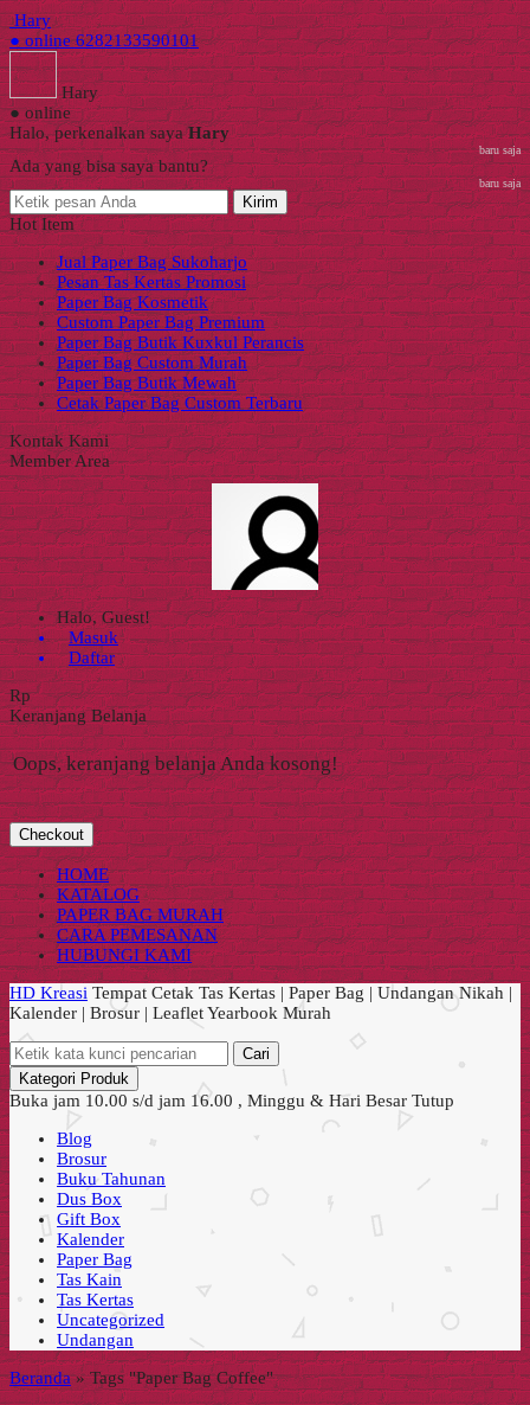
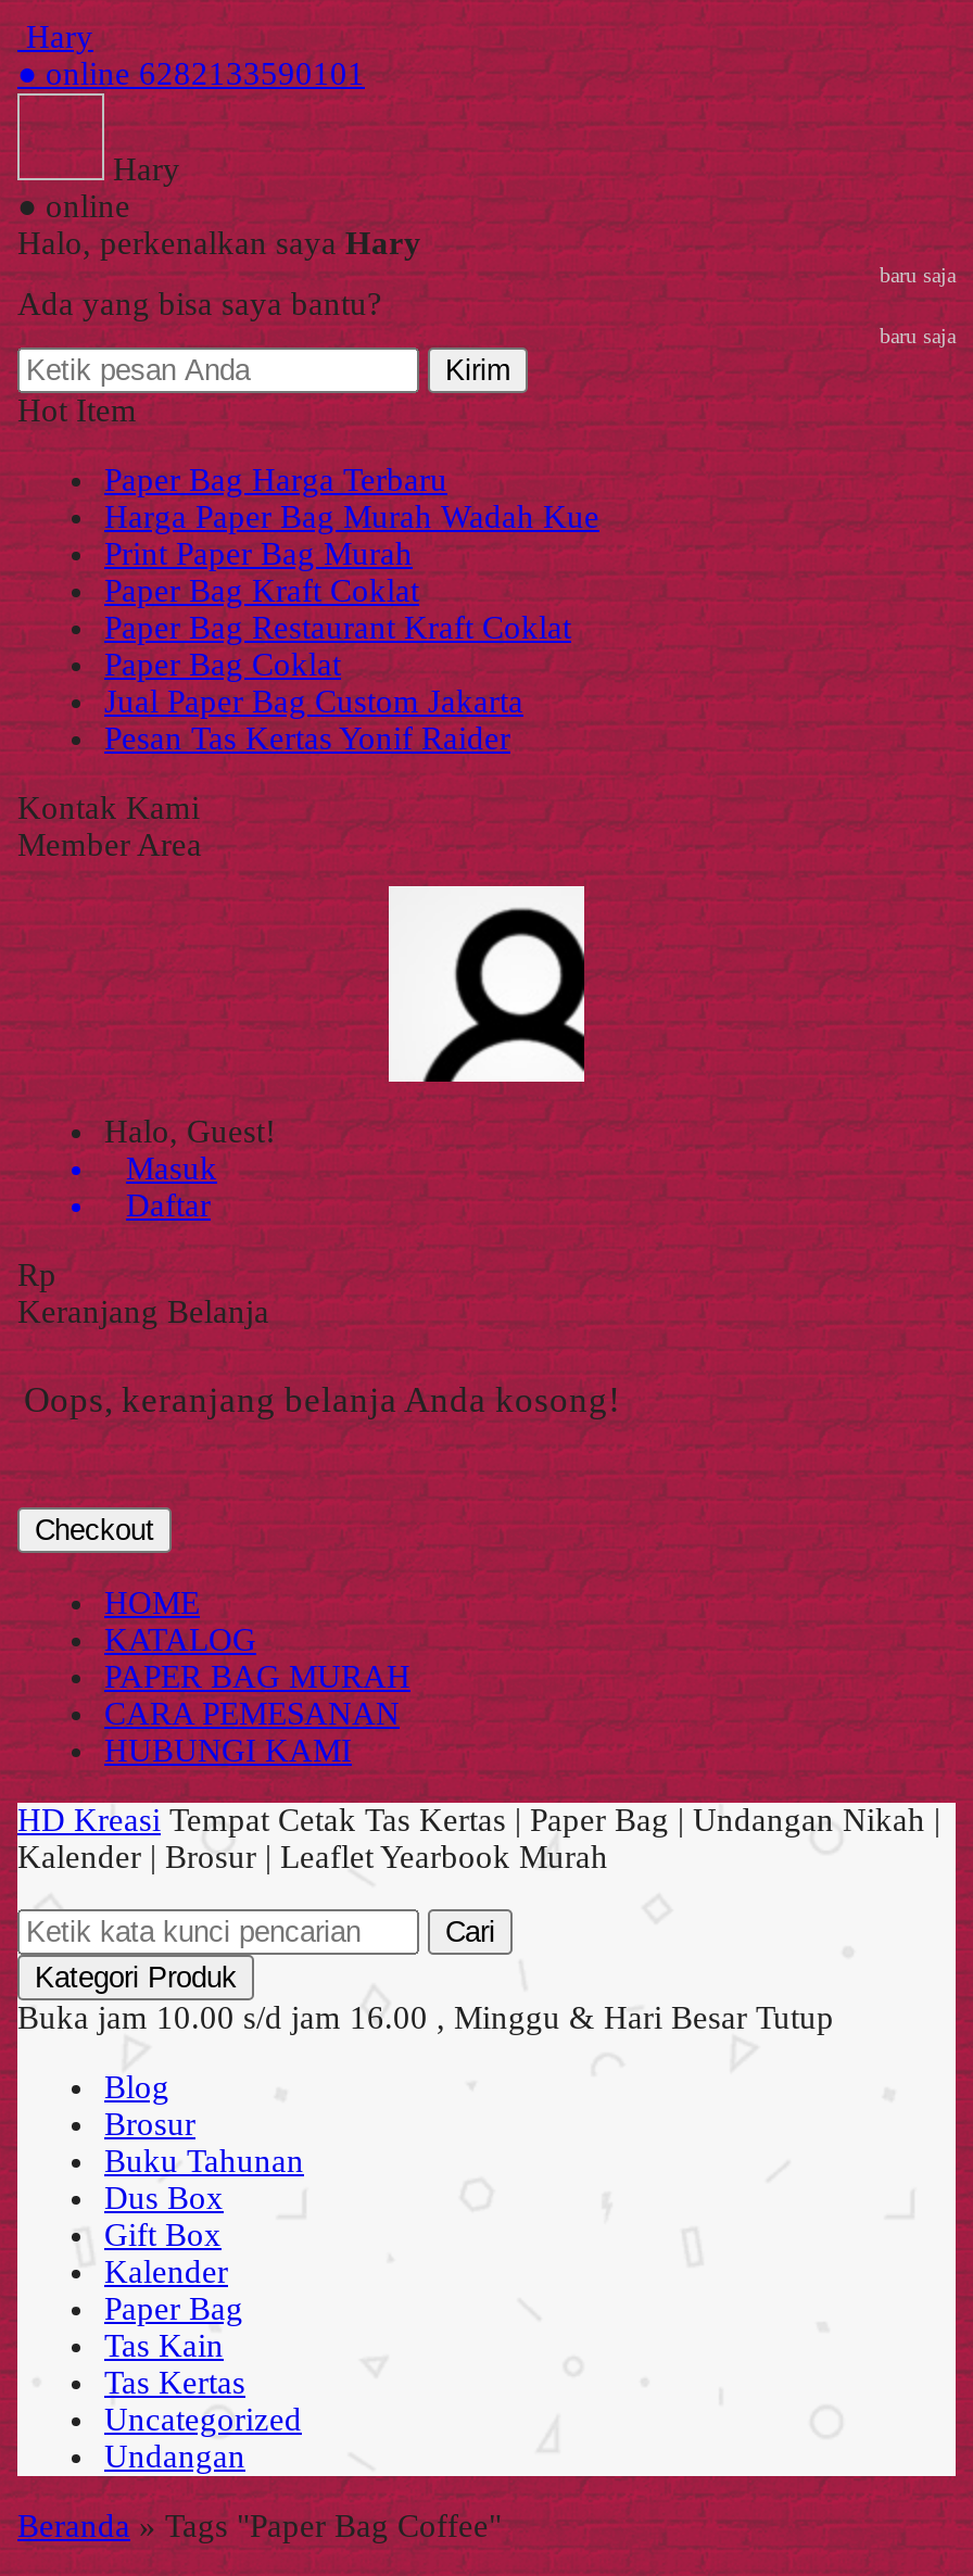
- Jual Paper Bag Sukoharjo
- Pesan Tas Kertas Promosi
- Paper Bag Kosmetik
- Custom Paper Bag Premium
- Paper Bag Butik Kuxkul Perancis
- Paper Bag Custom Murah
- Paper Bag Butik Mewah
- Cetak Paper Bag Custom Terbaru
+ Paper Bag Harga Terbaru
+ Harga Paper Bag Murah Wadah Kue
+ Print Paper Bag Murah
+ Paper Bag Kraft Coklat
+ Paper Bag Restaurant Kraft Coklat
+ Paper Bag Coklat
+ Jual Paper Bag Custom Jakarta
+ Pesan Tas Kertas Yonif Raider
